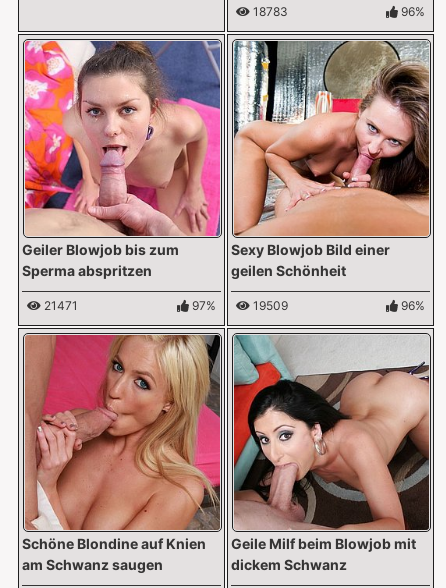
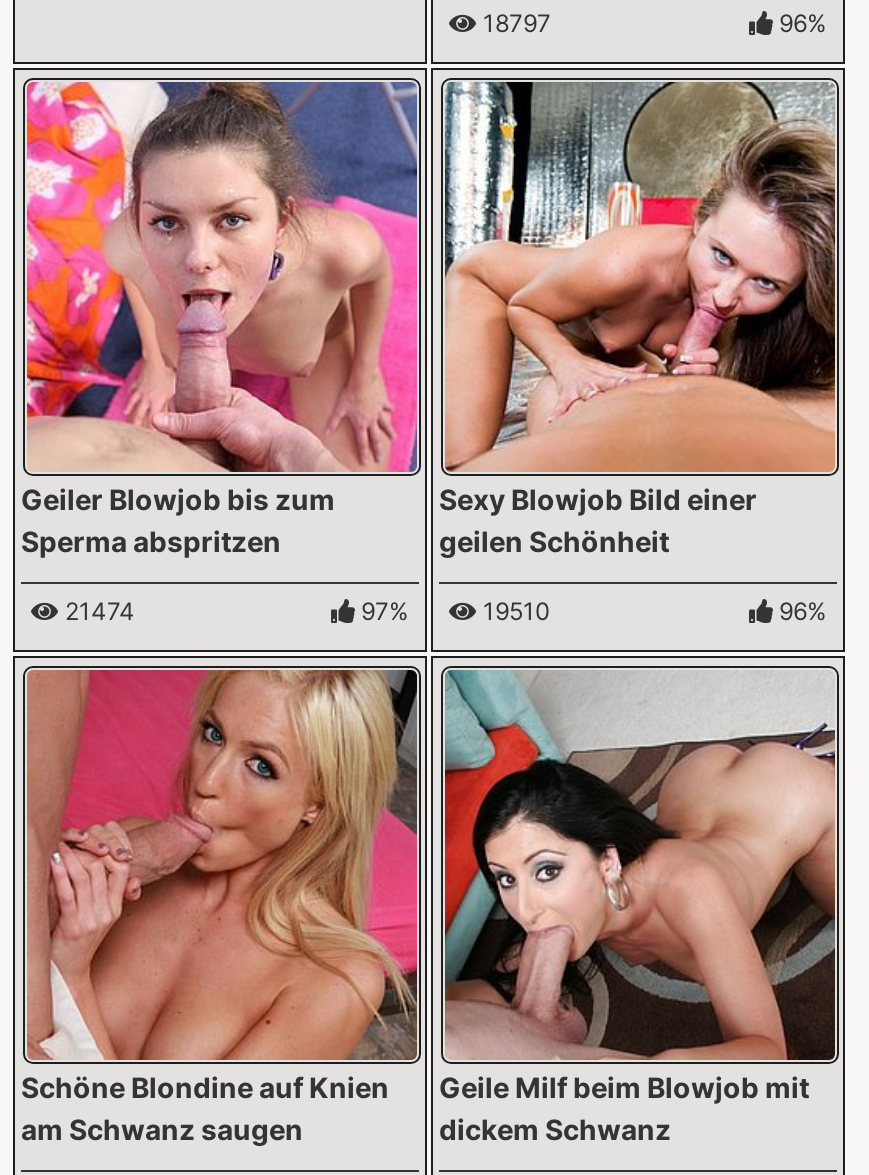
- 18783
+ 18797

- 21471
+ 21474

- 19509
+ 19510
